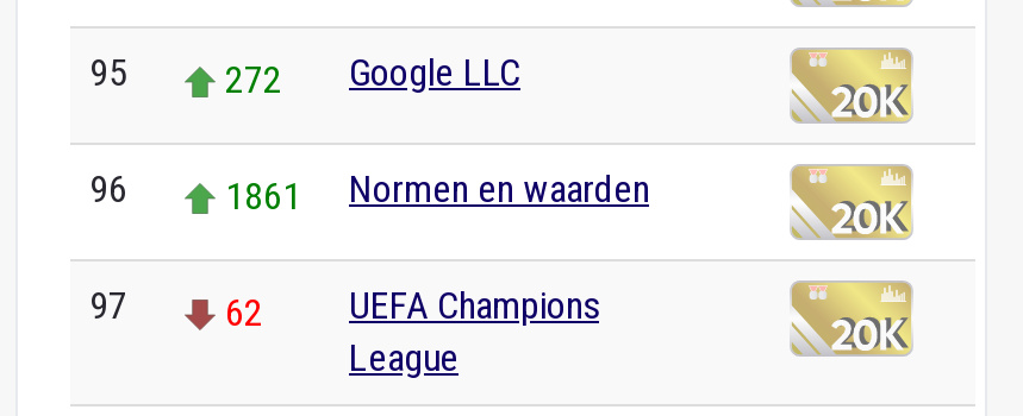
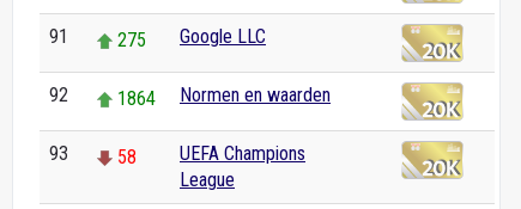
- 95
+ 91

- 272
+ 275

- 96
+ 92

- 1861
+ 1864

- 97
+ 93

- 62
+ 58
